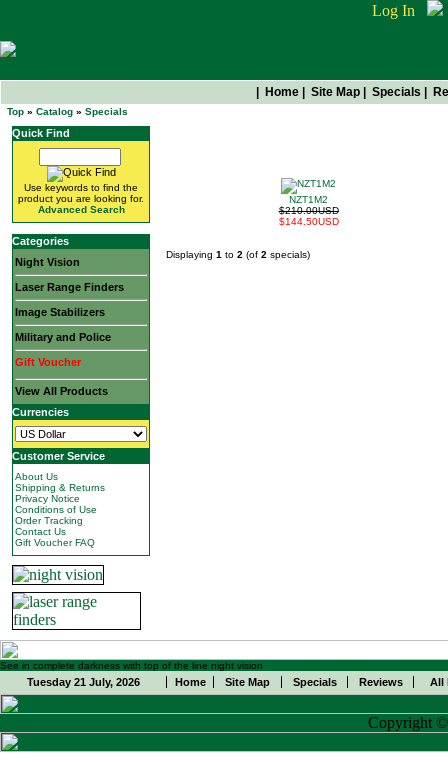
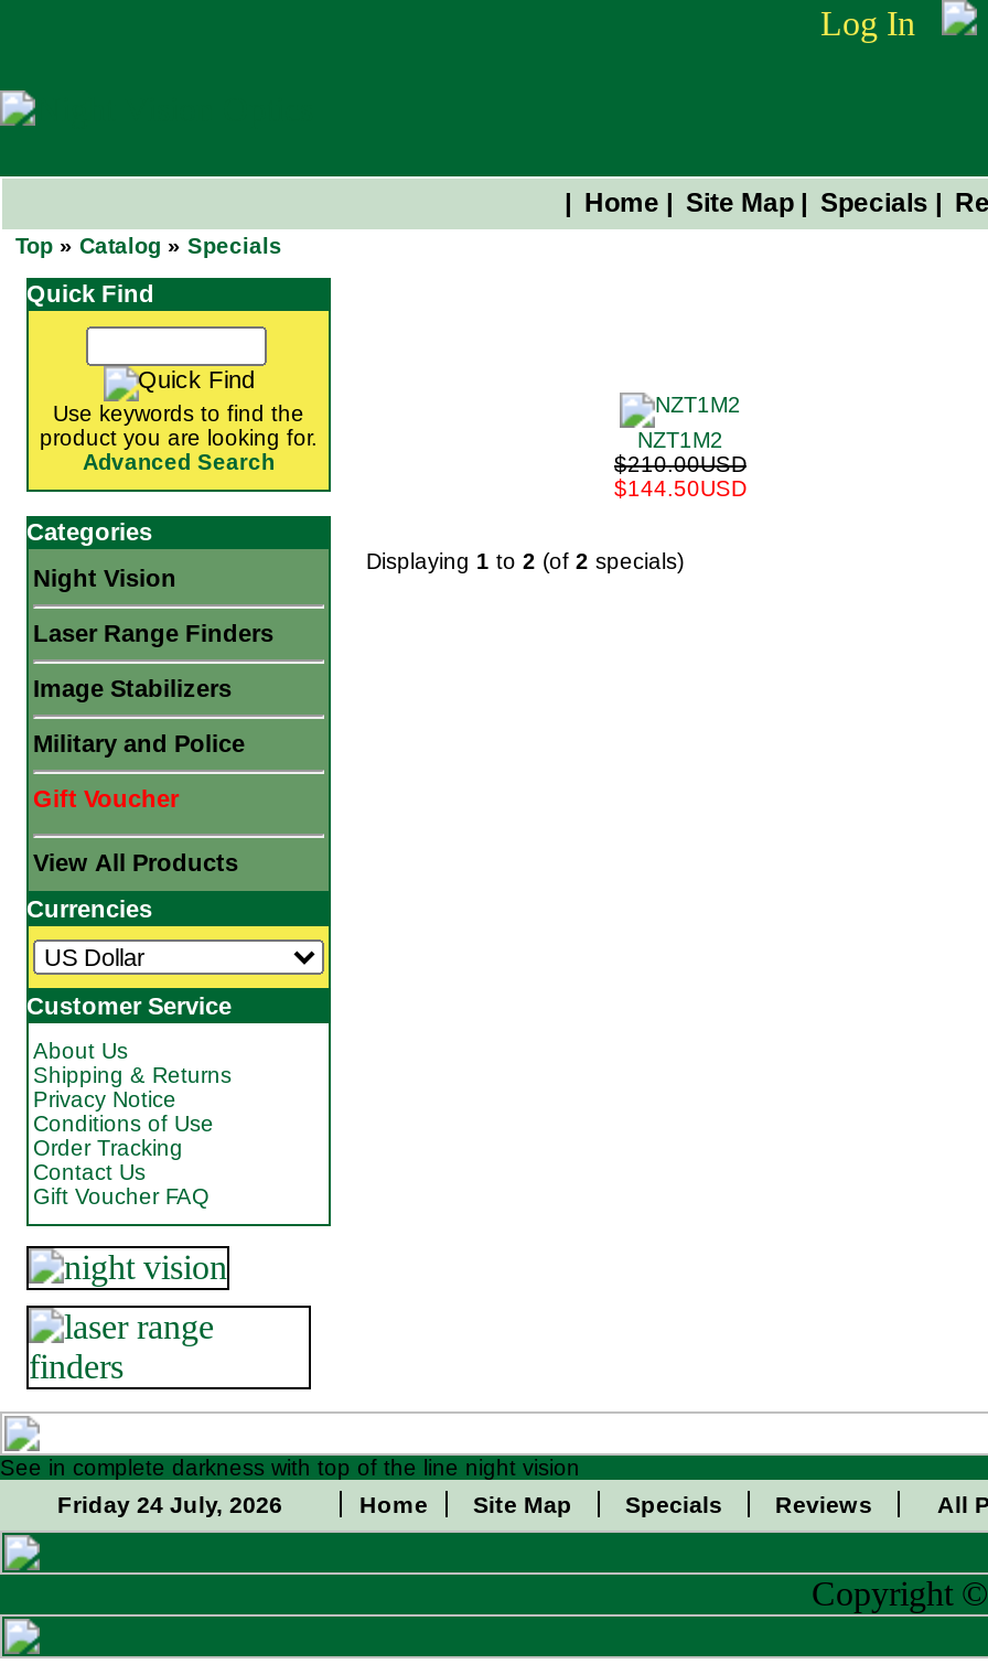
- Tuesday 21 July, 2026
+ Friday 24 July, 2026
